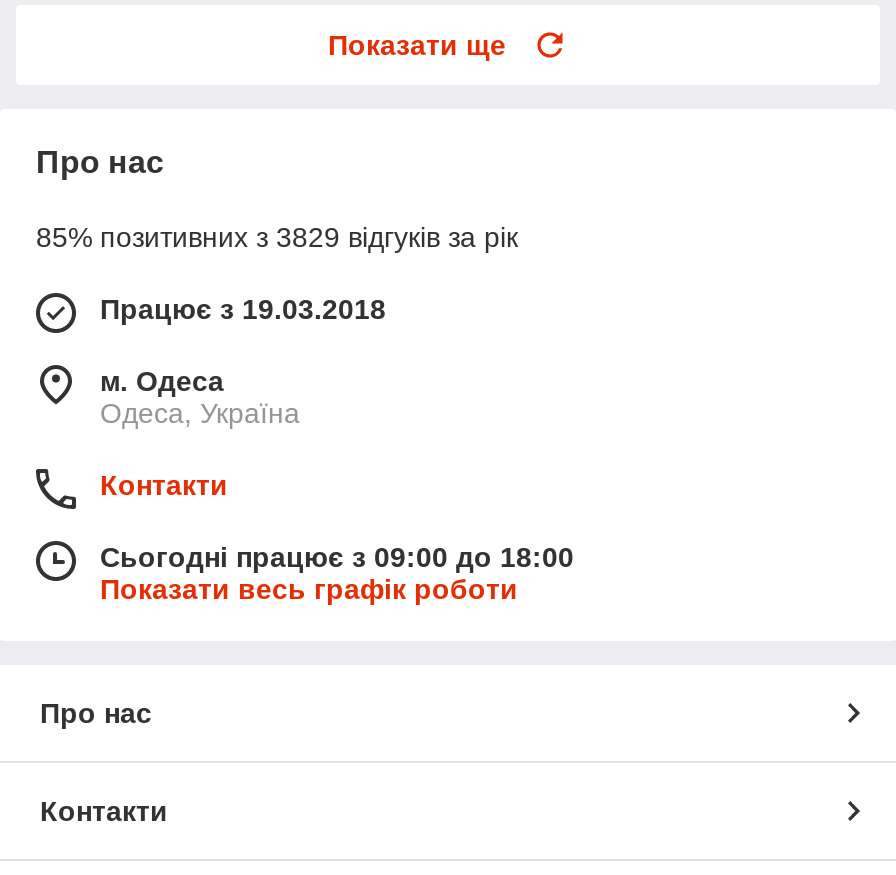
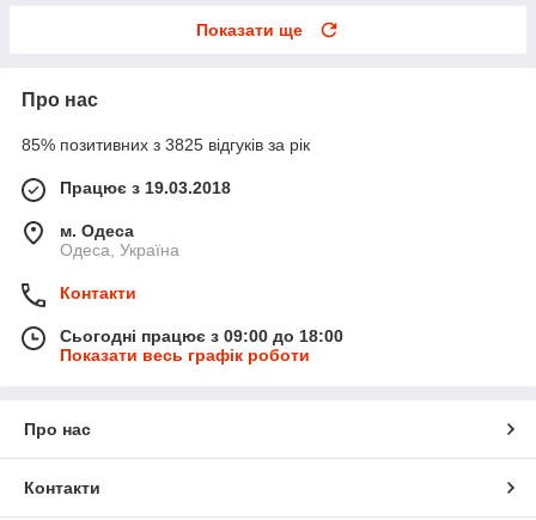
- 85% позитивних з 3829 відгуків за рік
+ 85% позитивних з 3825 відгуків за рік
